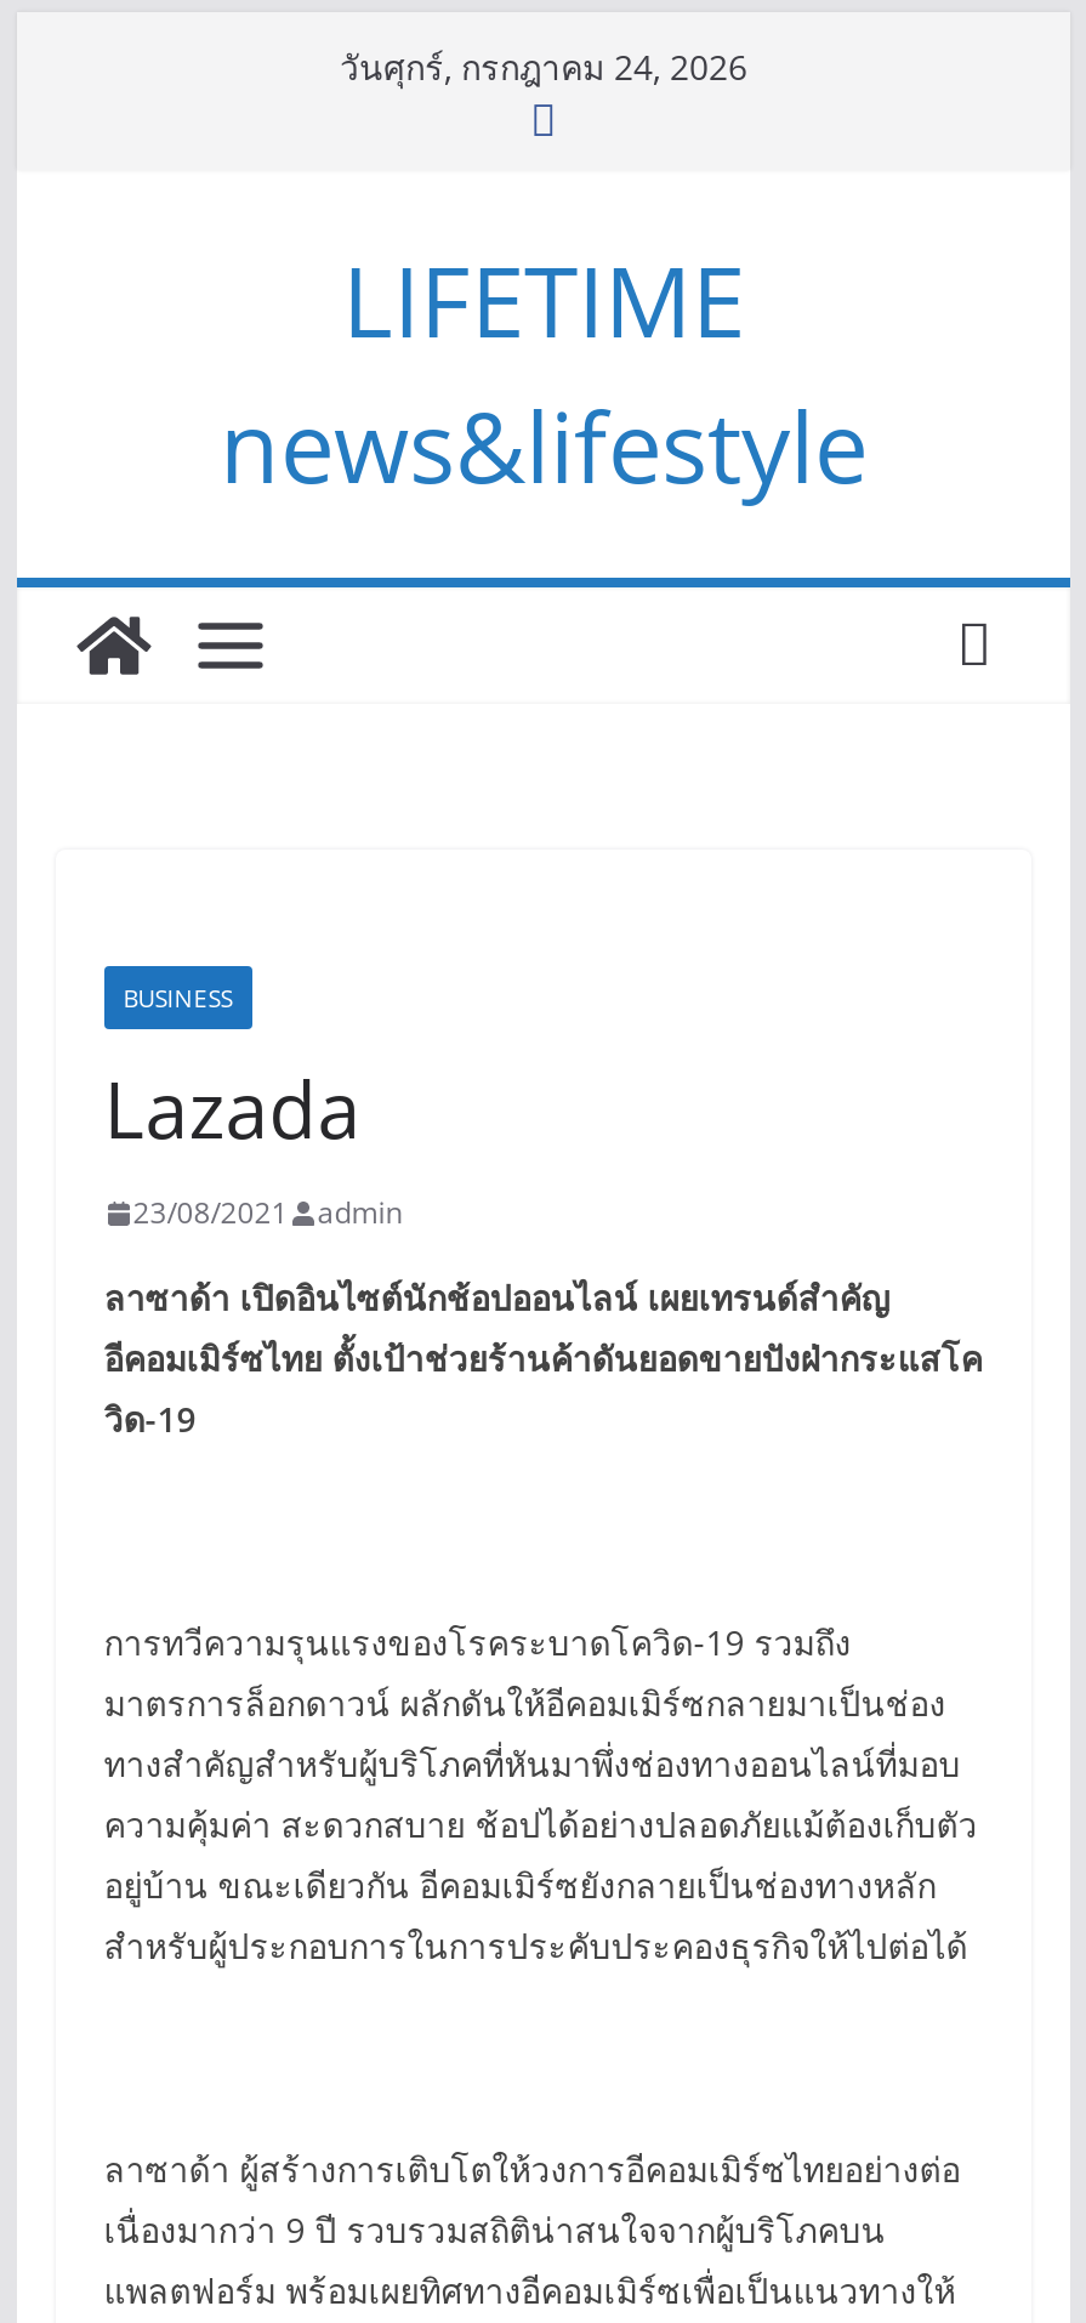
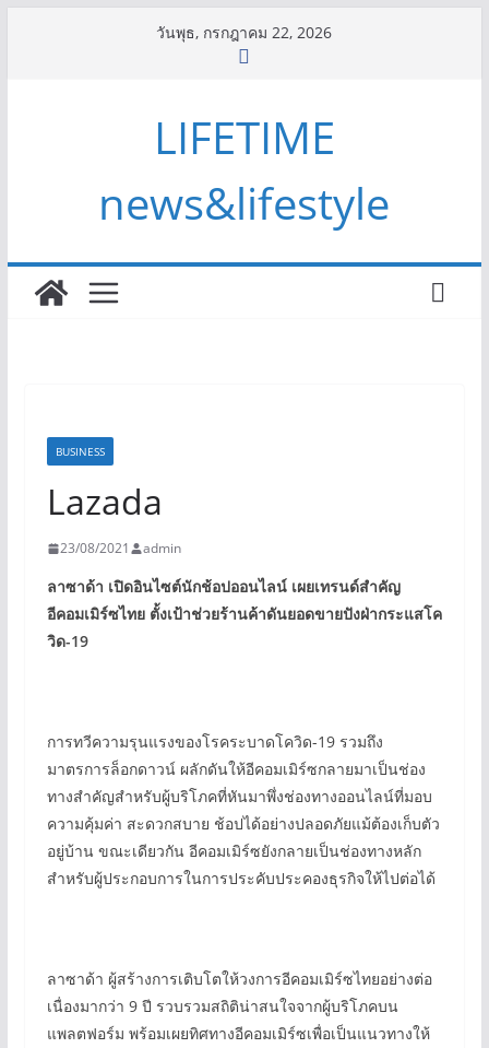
- วันศุกร์, กรกฎาคม 24, 2026
+ วันพุธ, กรกฎาคม 22, 2026
